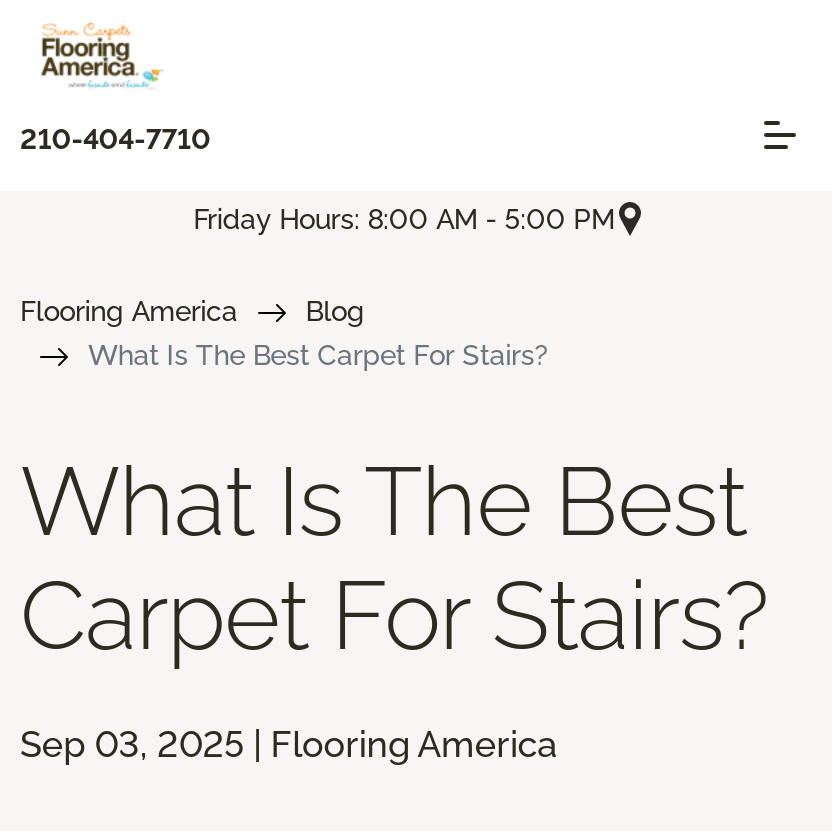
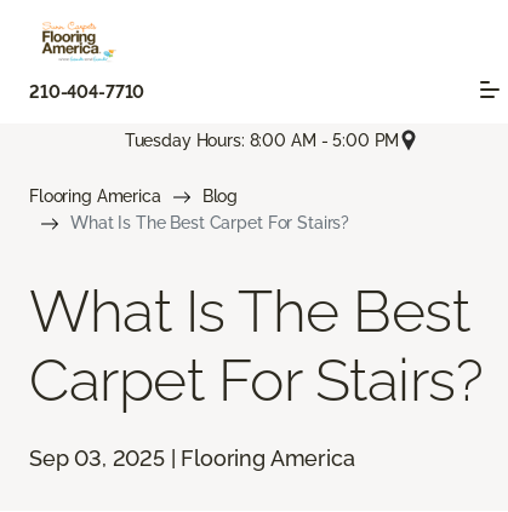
- Friday Hours: 8:00 AM - 5:00 PM
+ Tuesday Hours: 8:00 AM - 5:00 PM
